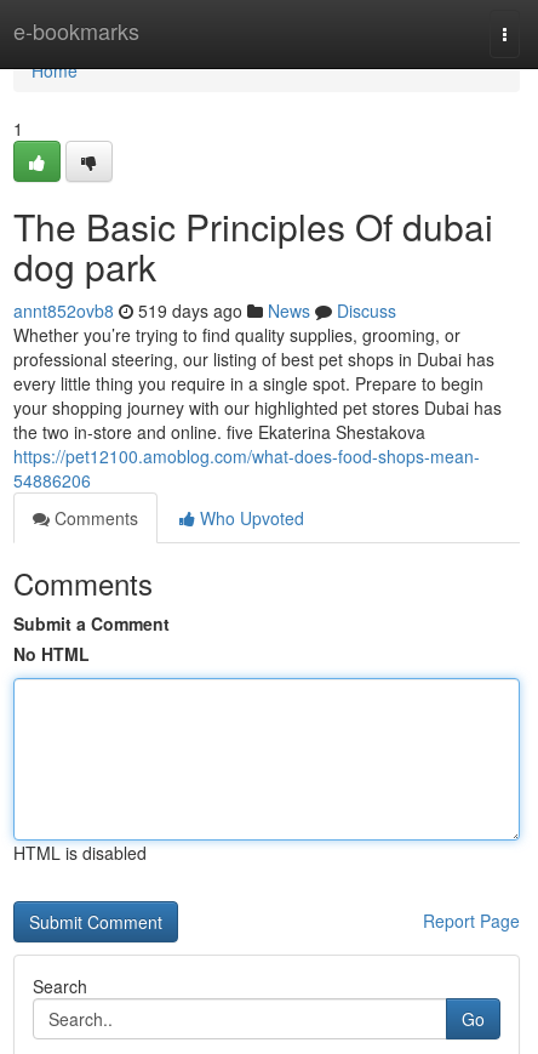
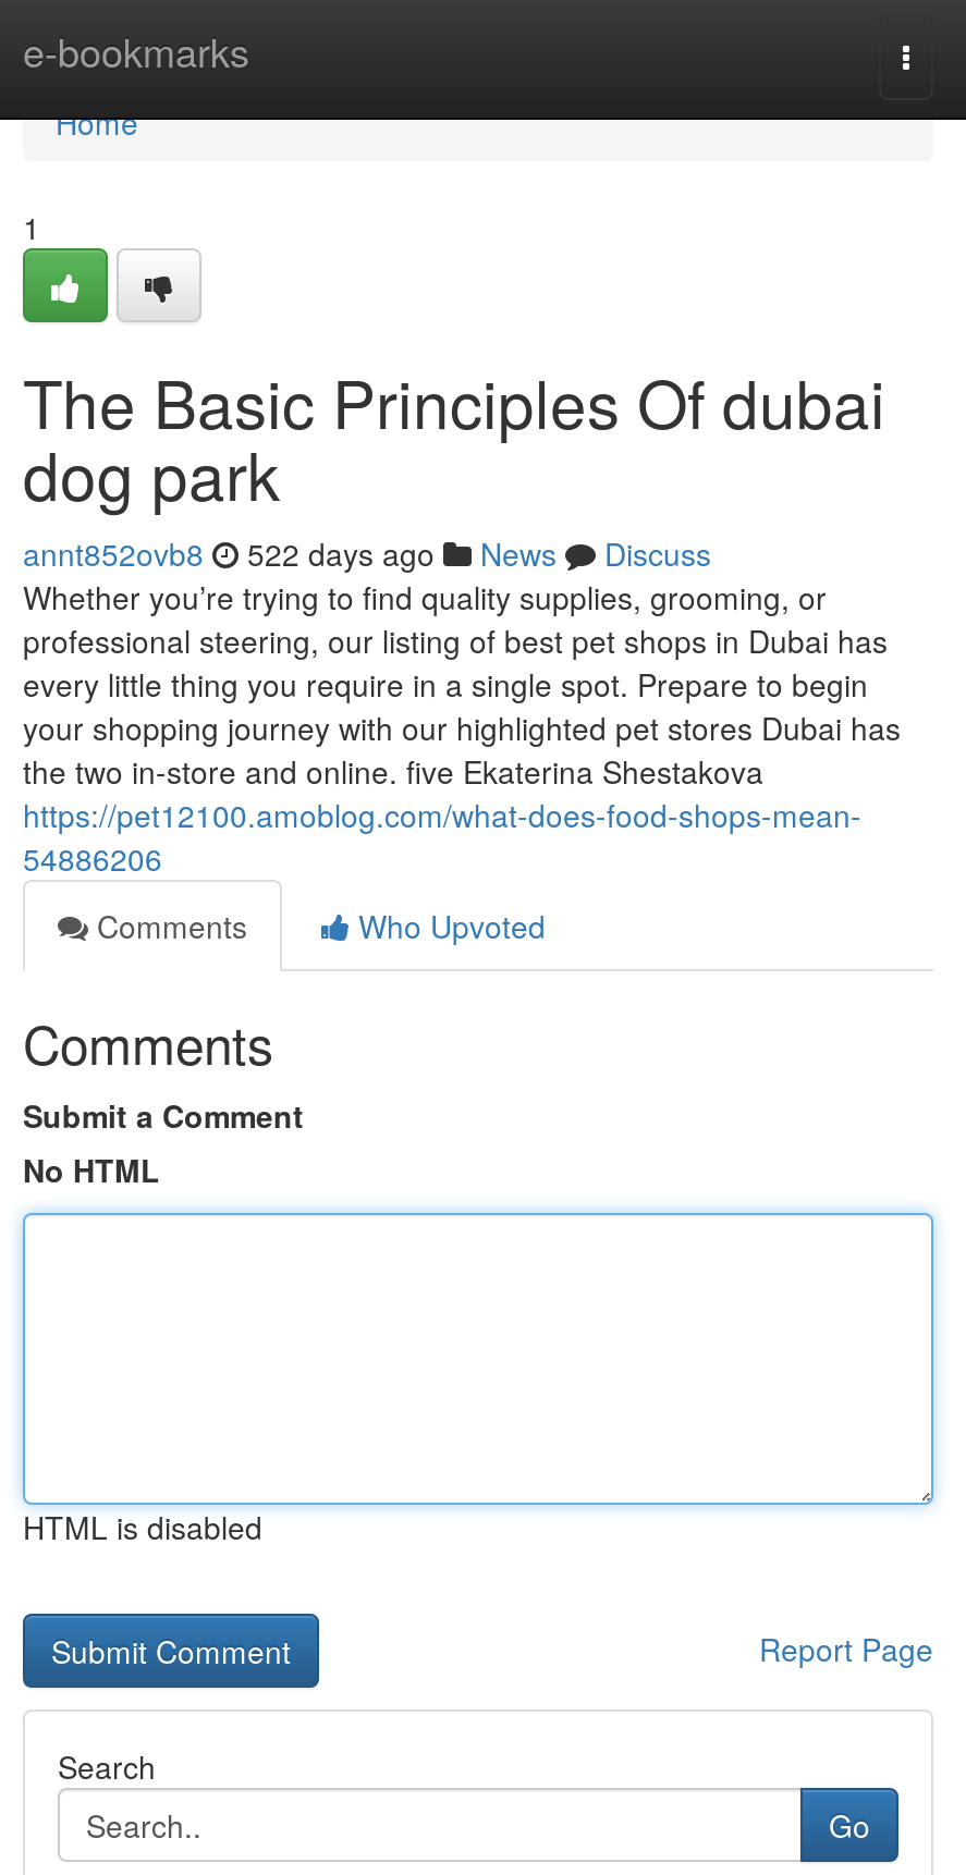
- annt852ovb8 519 days ago News Discuss
+ annt852ovb8 522 days ago News Discuss
